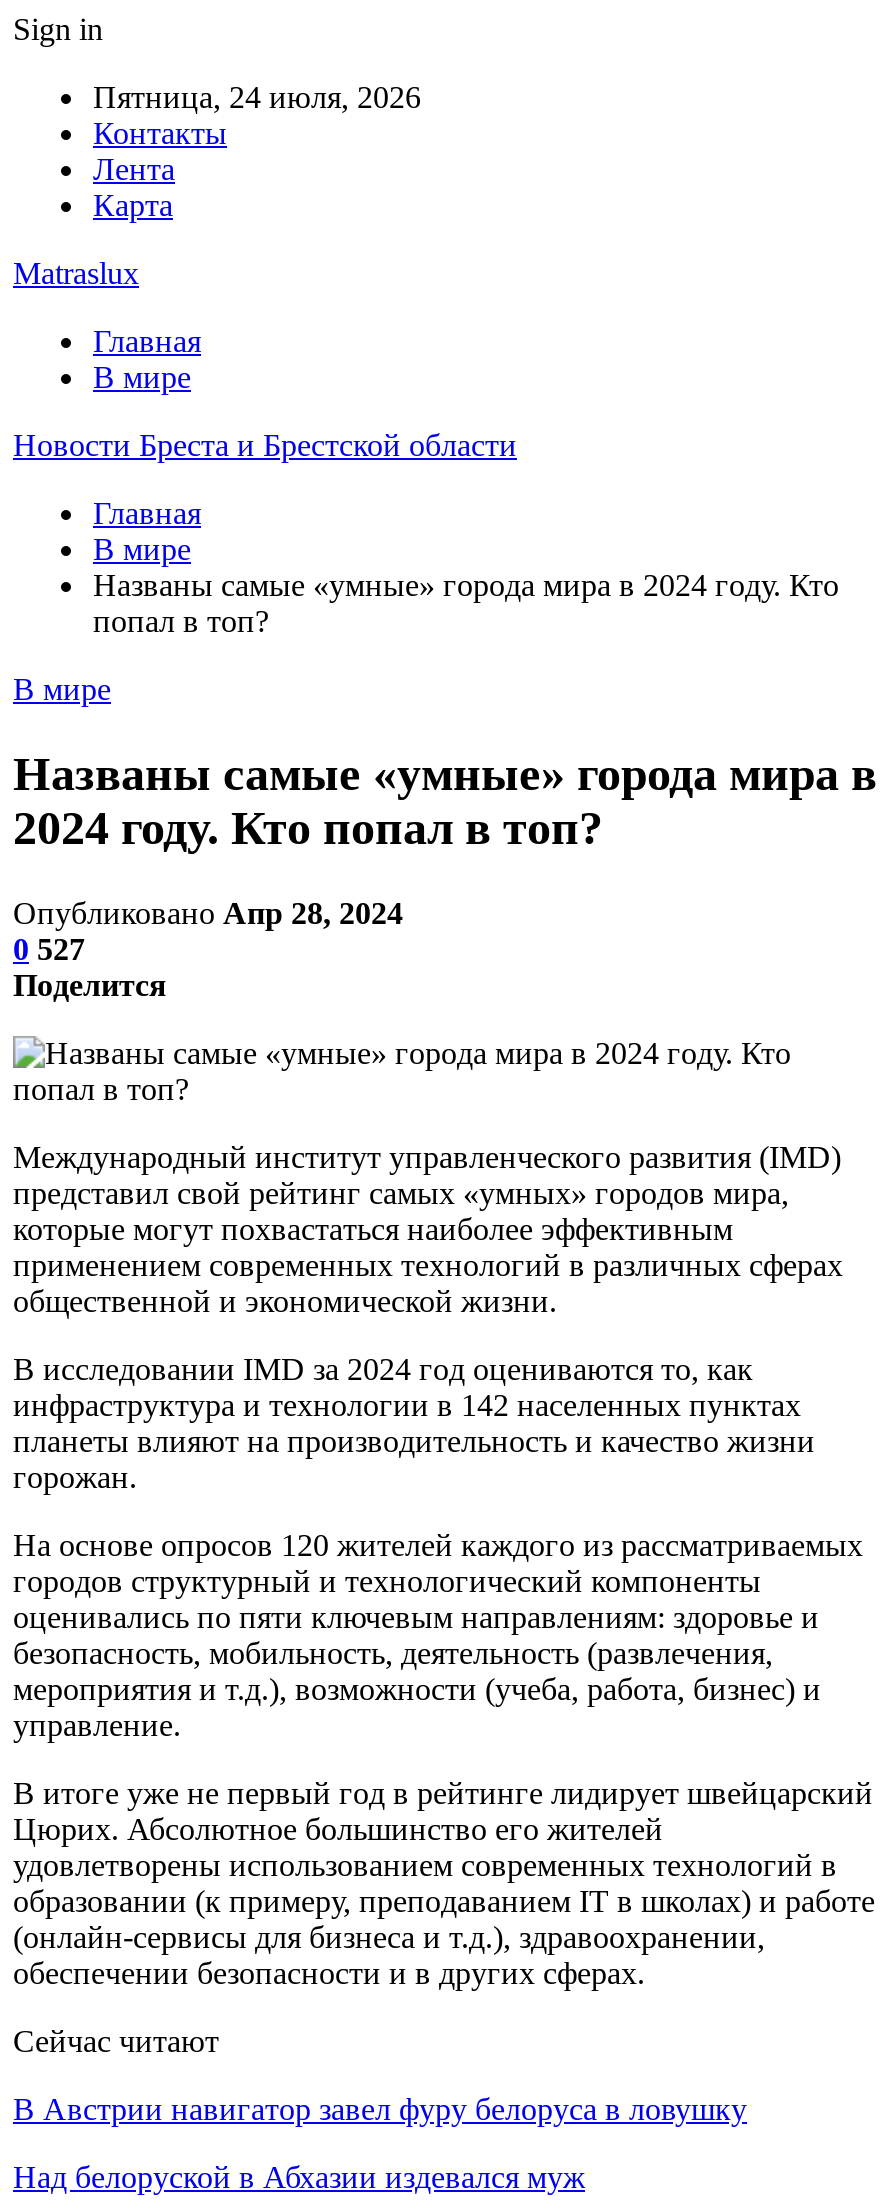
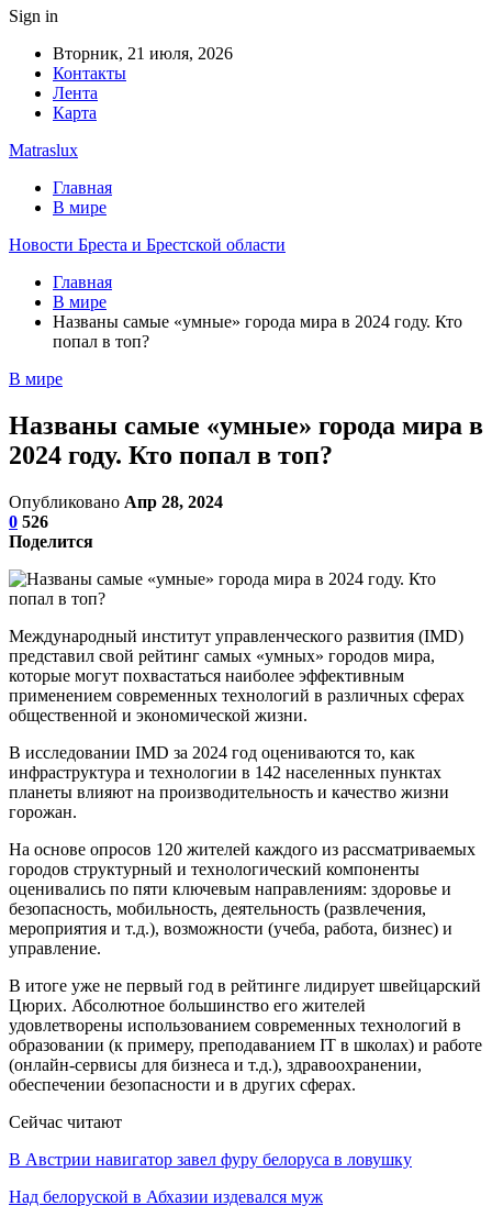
- Пятница, 24 июля, 2026
+ Вторник, 21 июля, 2026

- 0 527
+ 0 526
